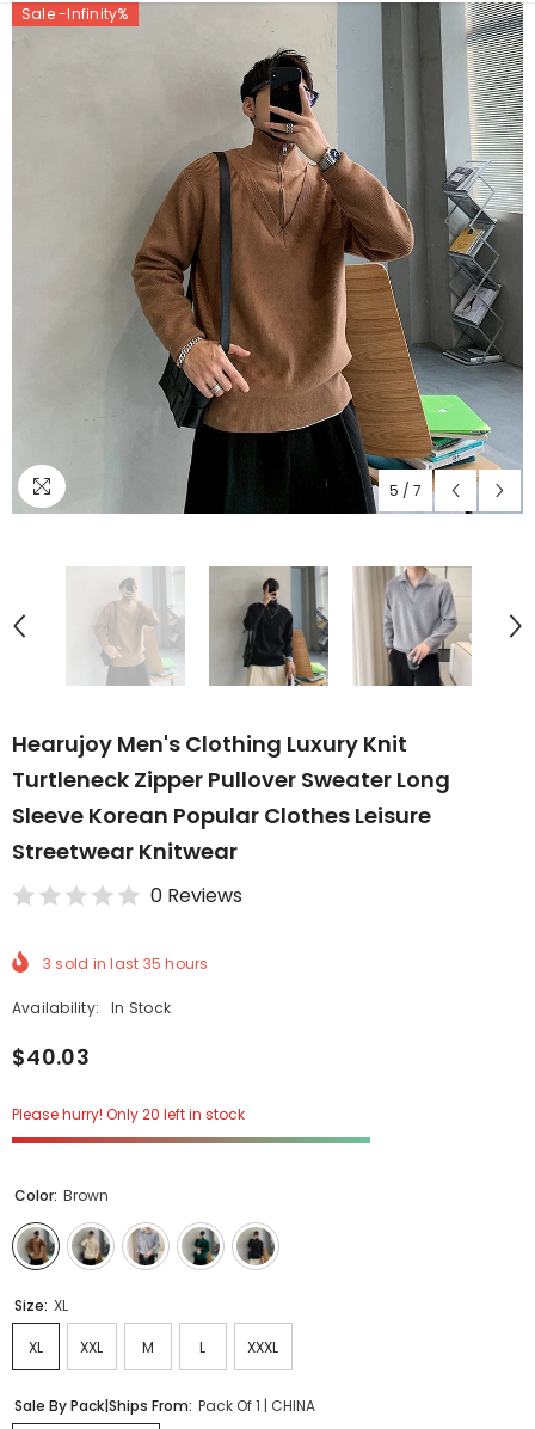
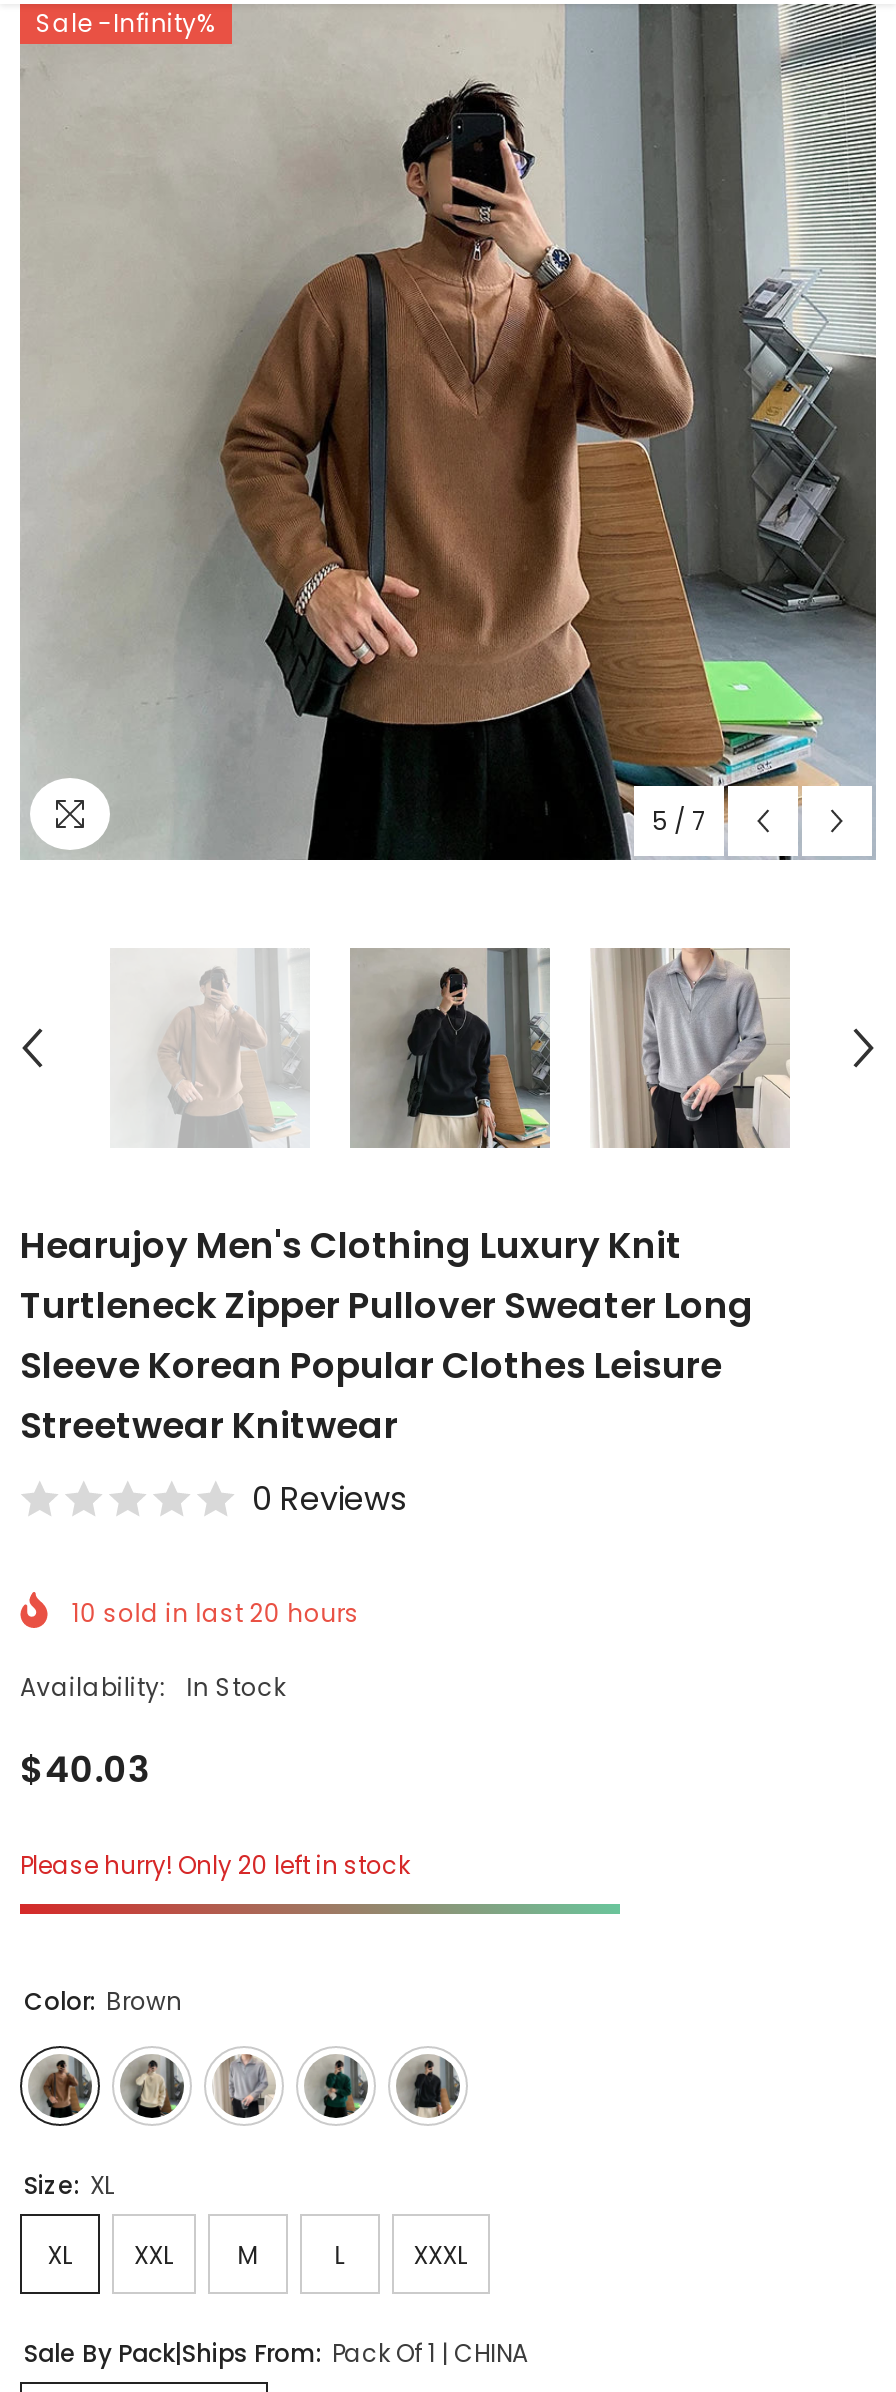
- 3 sold in last 35 hours
+ 10 sold in last 20 hours
